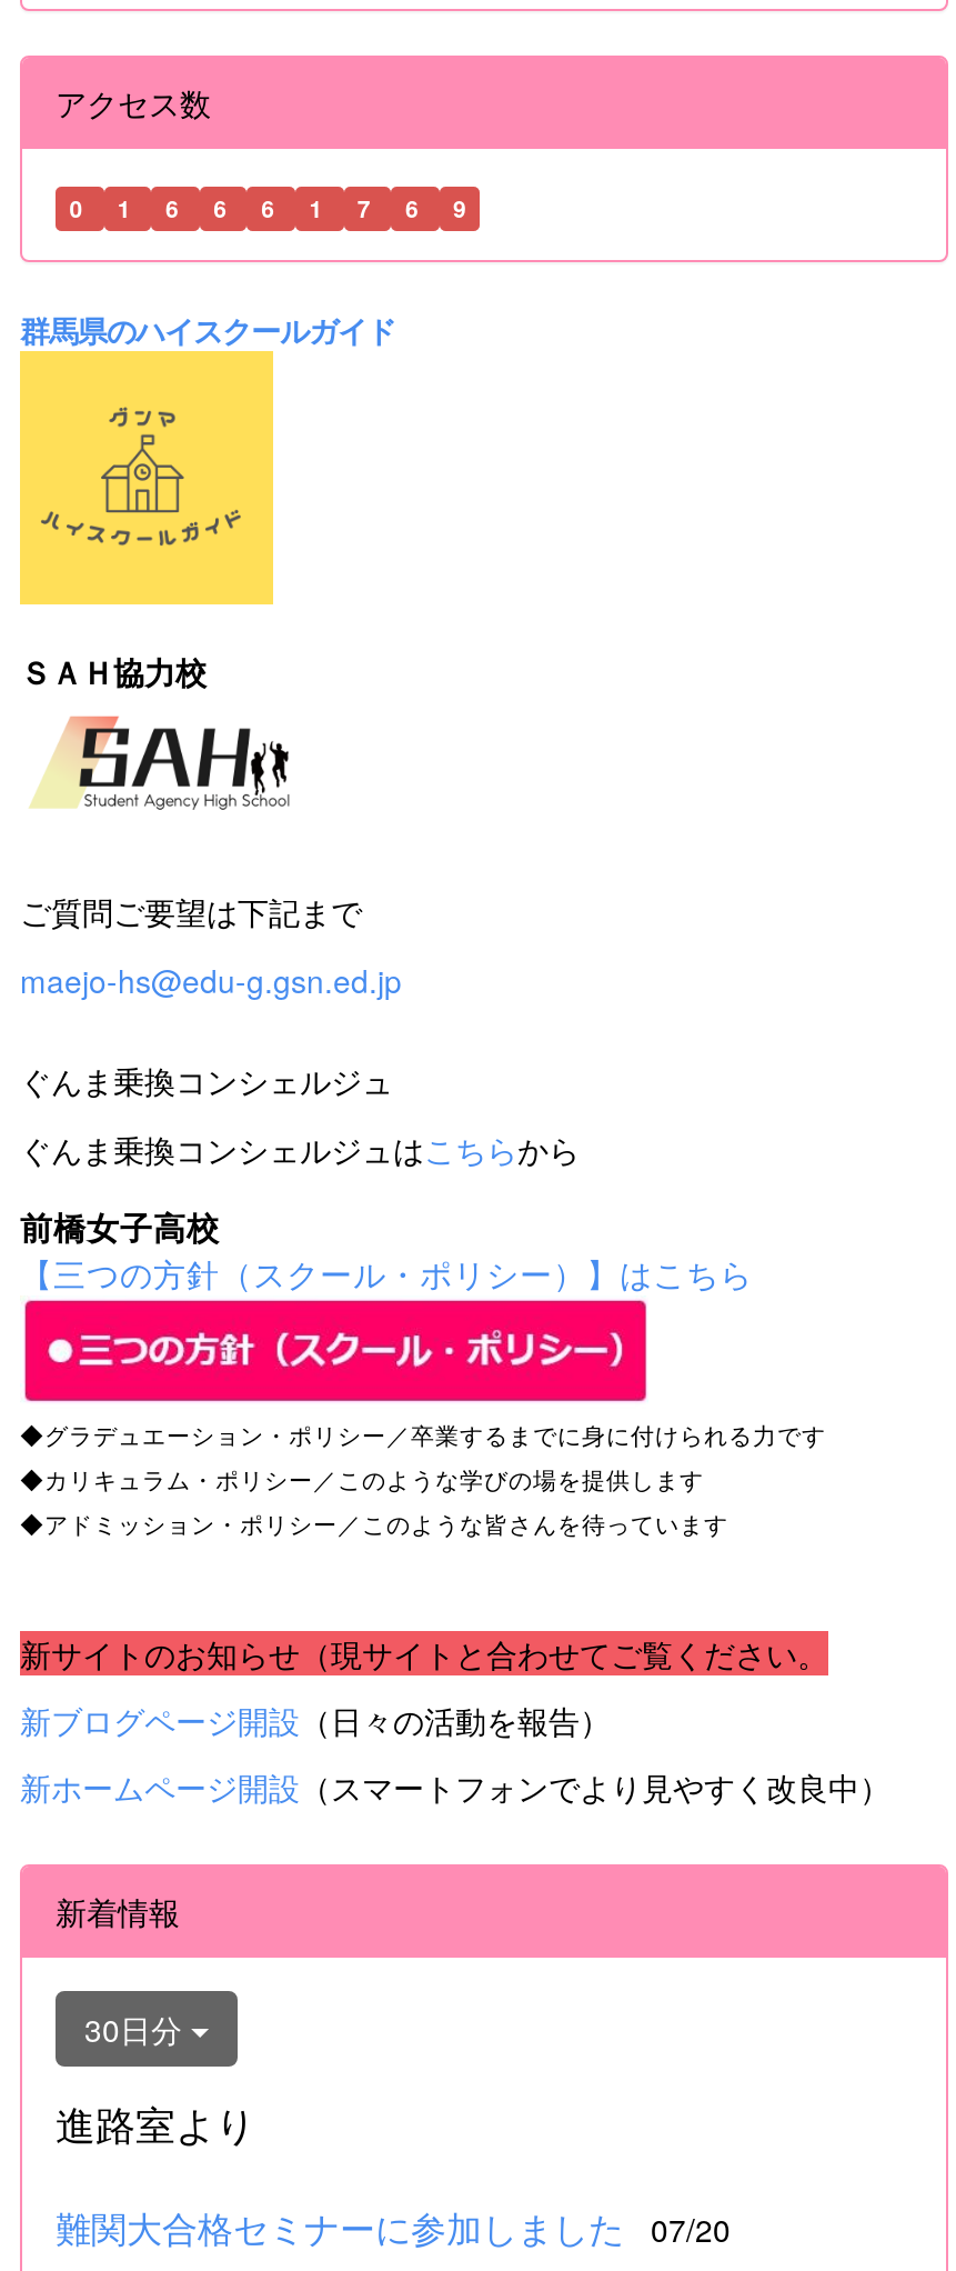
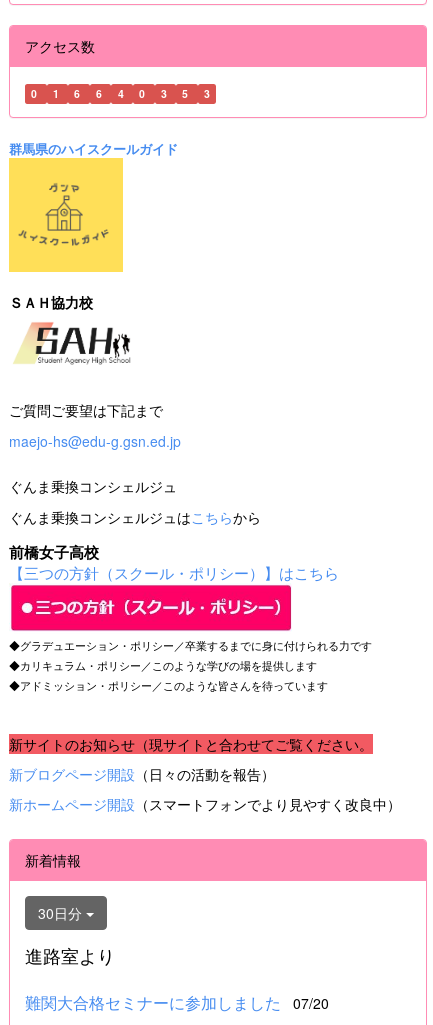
- 6
+ 4

- 1
+ 0

- 7
+ 3

- 6
+ 5

- 9
+ 3
